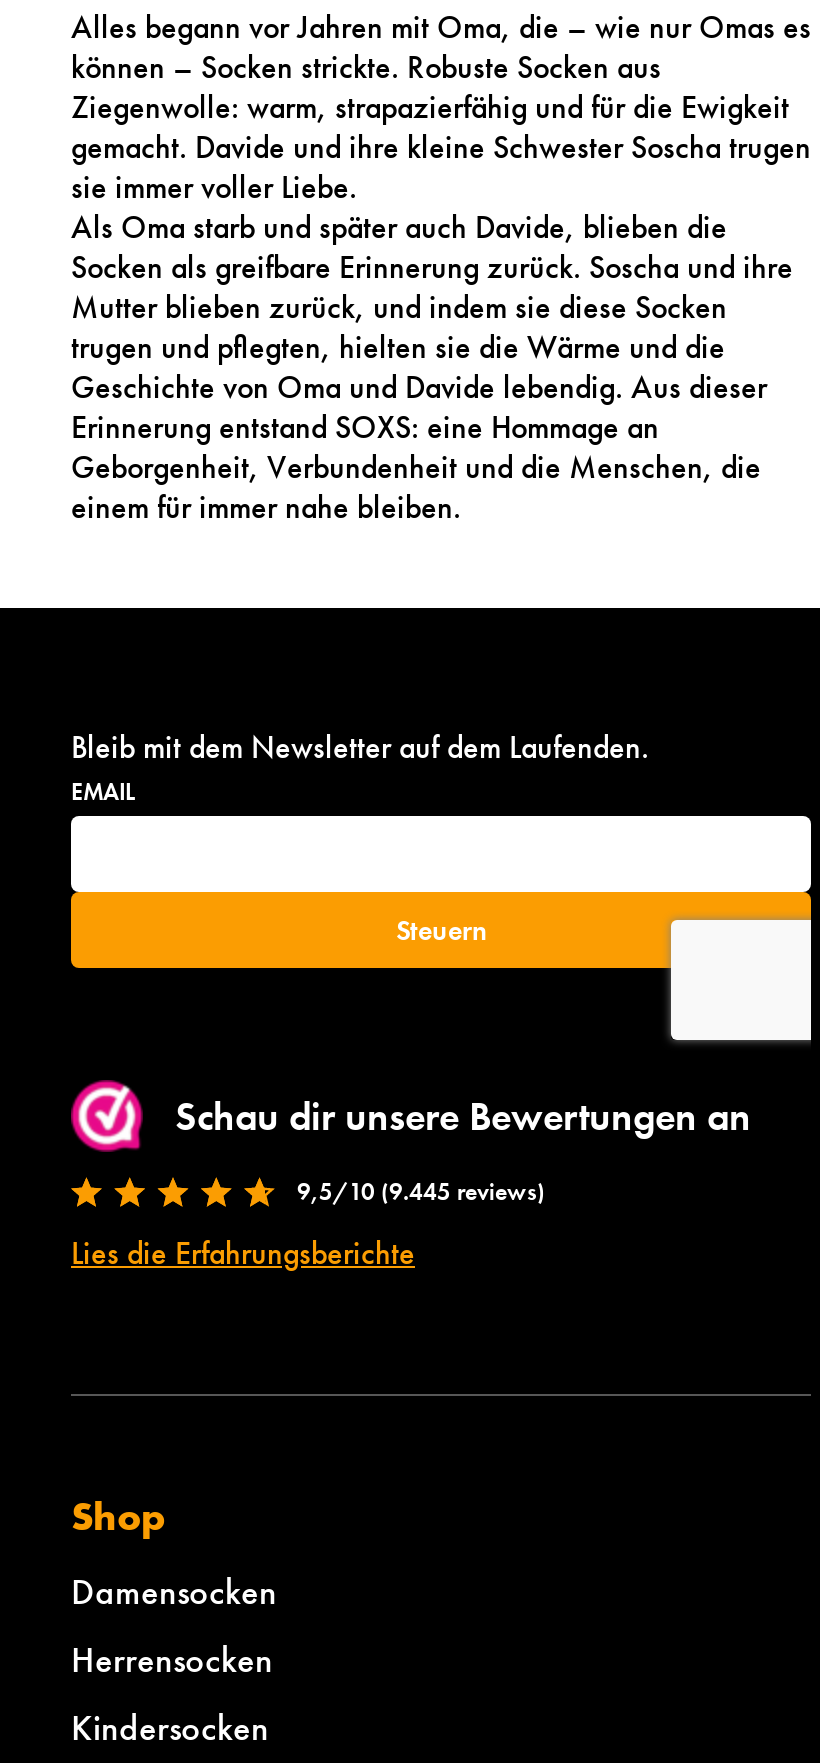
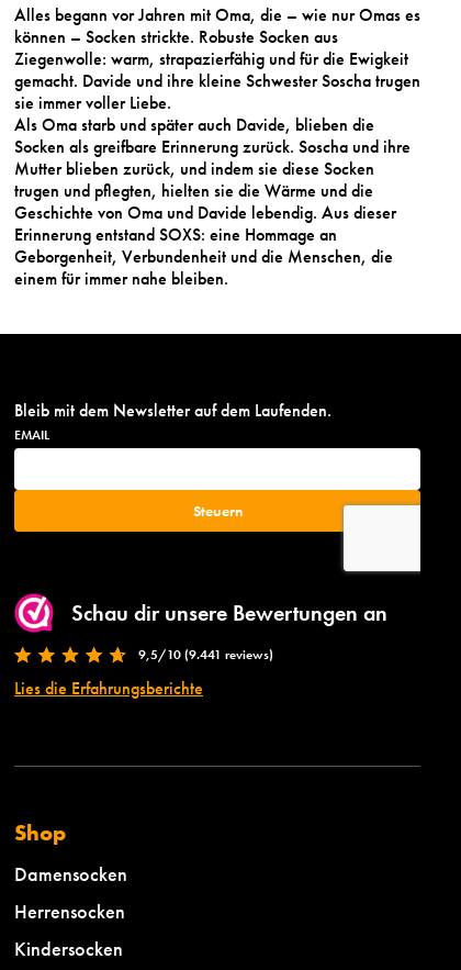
- 9,5/10 (9.445 reviews)
+ 9,5/10 (9.441 reviews)
